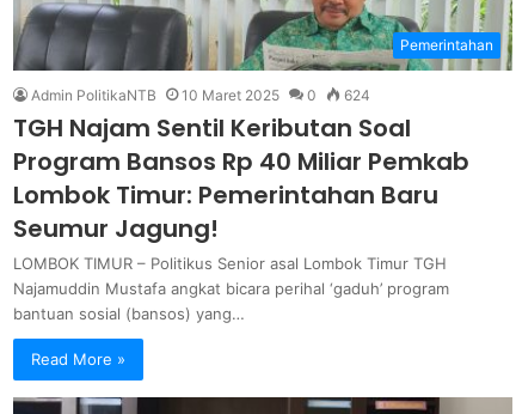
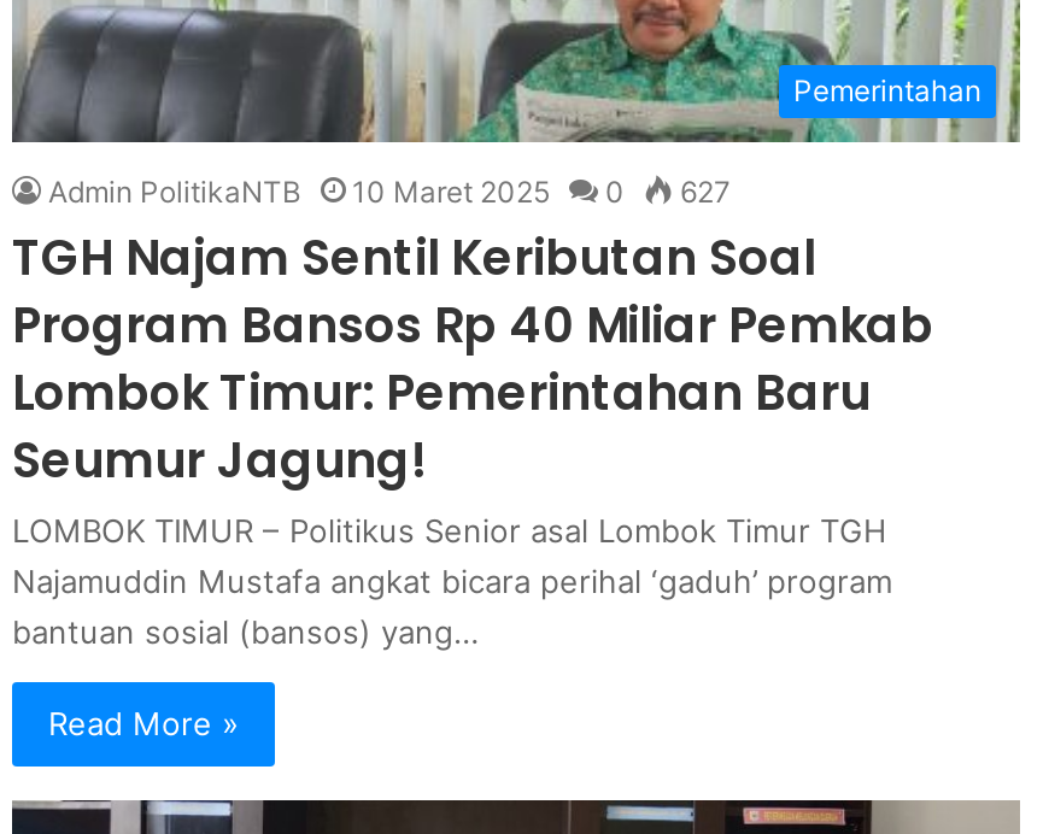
- Admin PolitikaNTB 10 Maret 2025 0 624
+ Admin PolitikaNTB 10 Maret 2025 0 627
